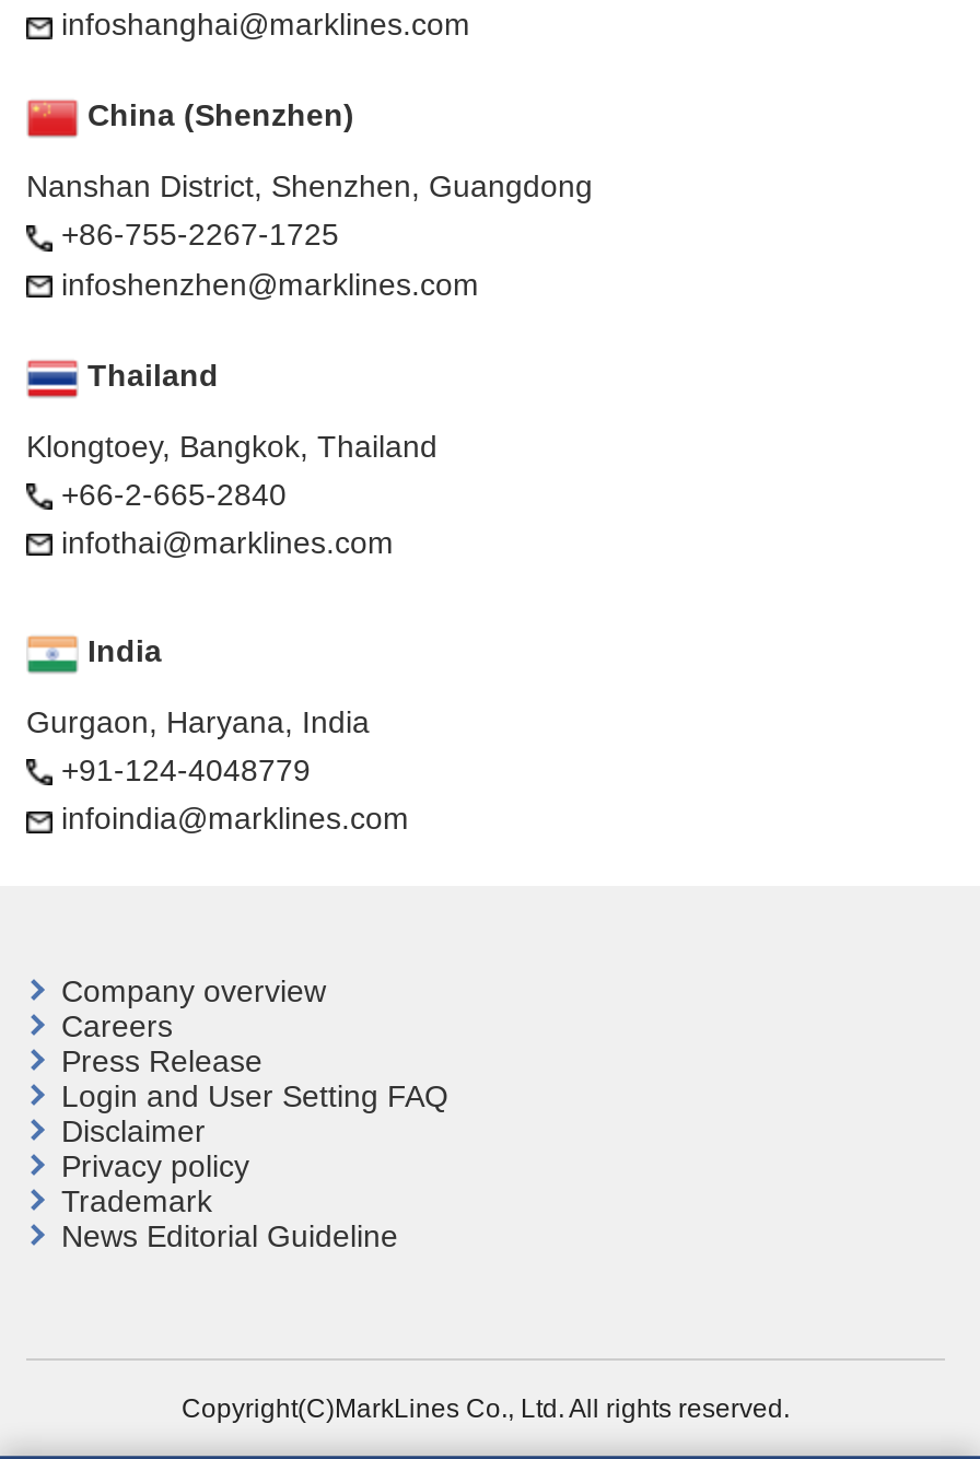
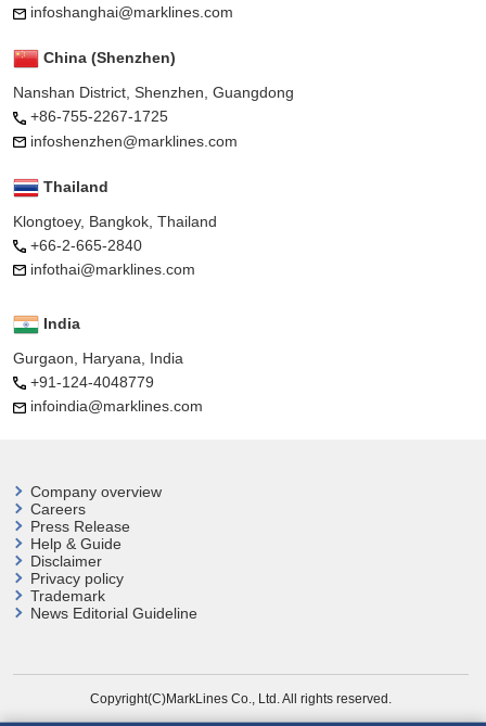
- Login and User Setting FAQ
+ Help & Guide
